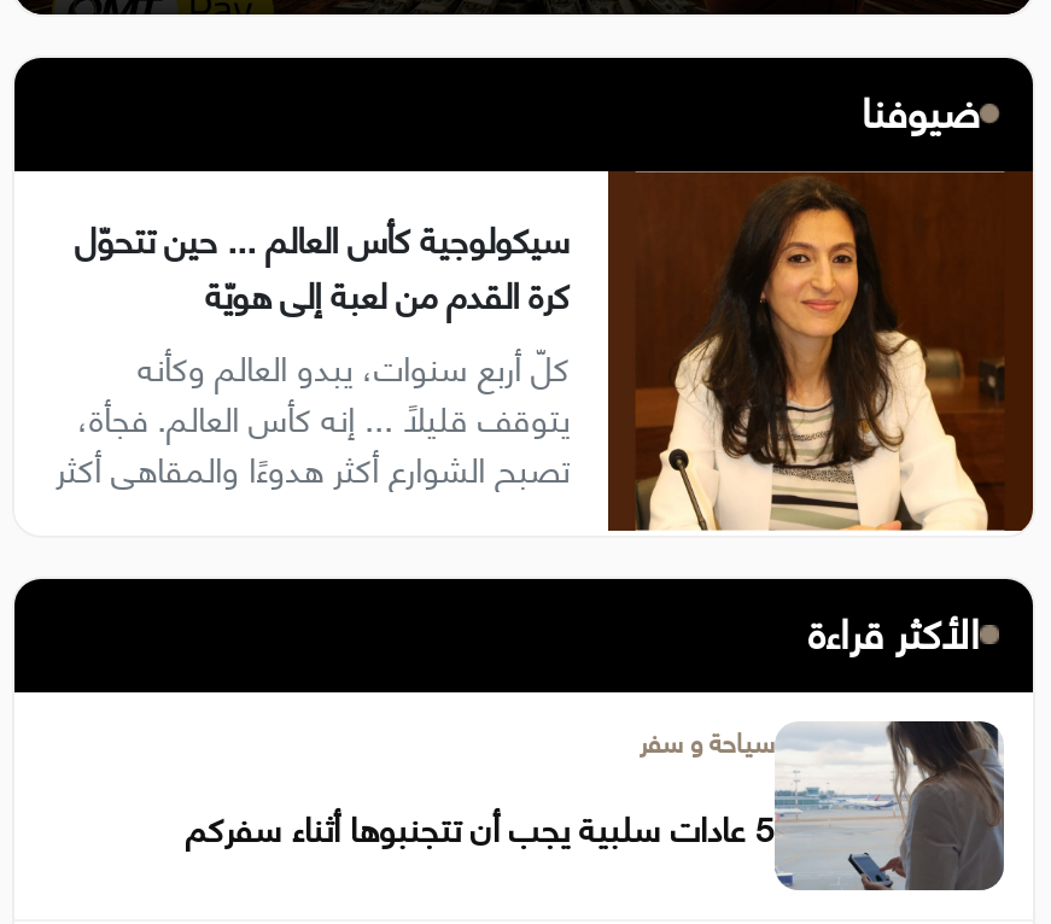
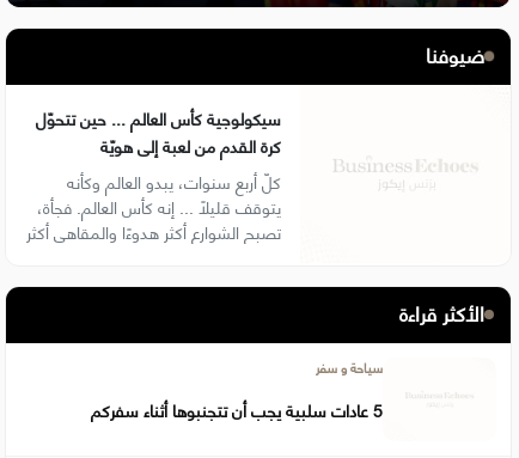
- [image]

- [image]
